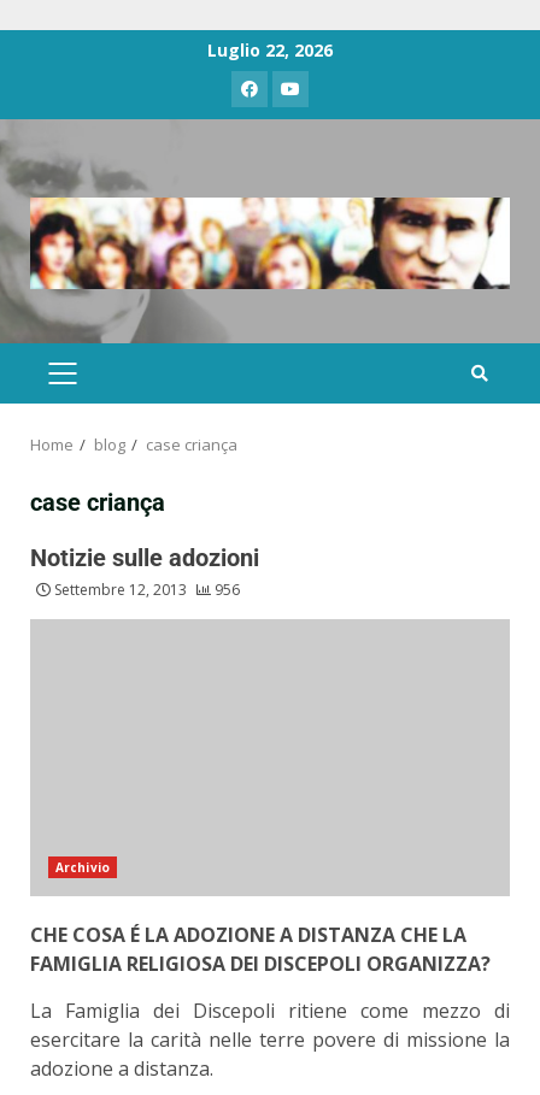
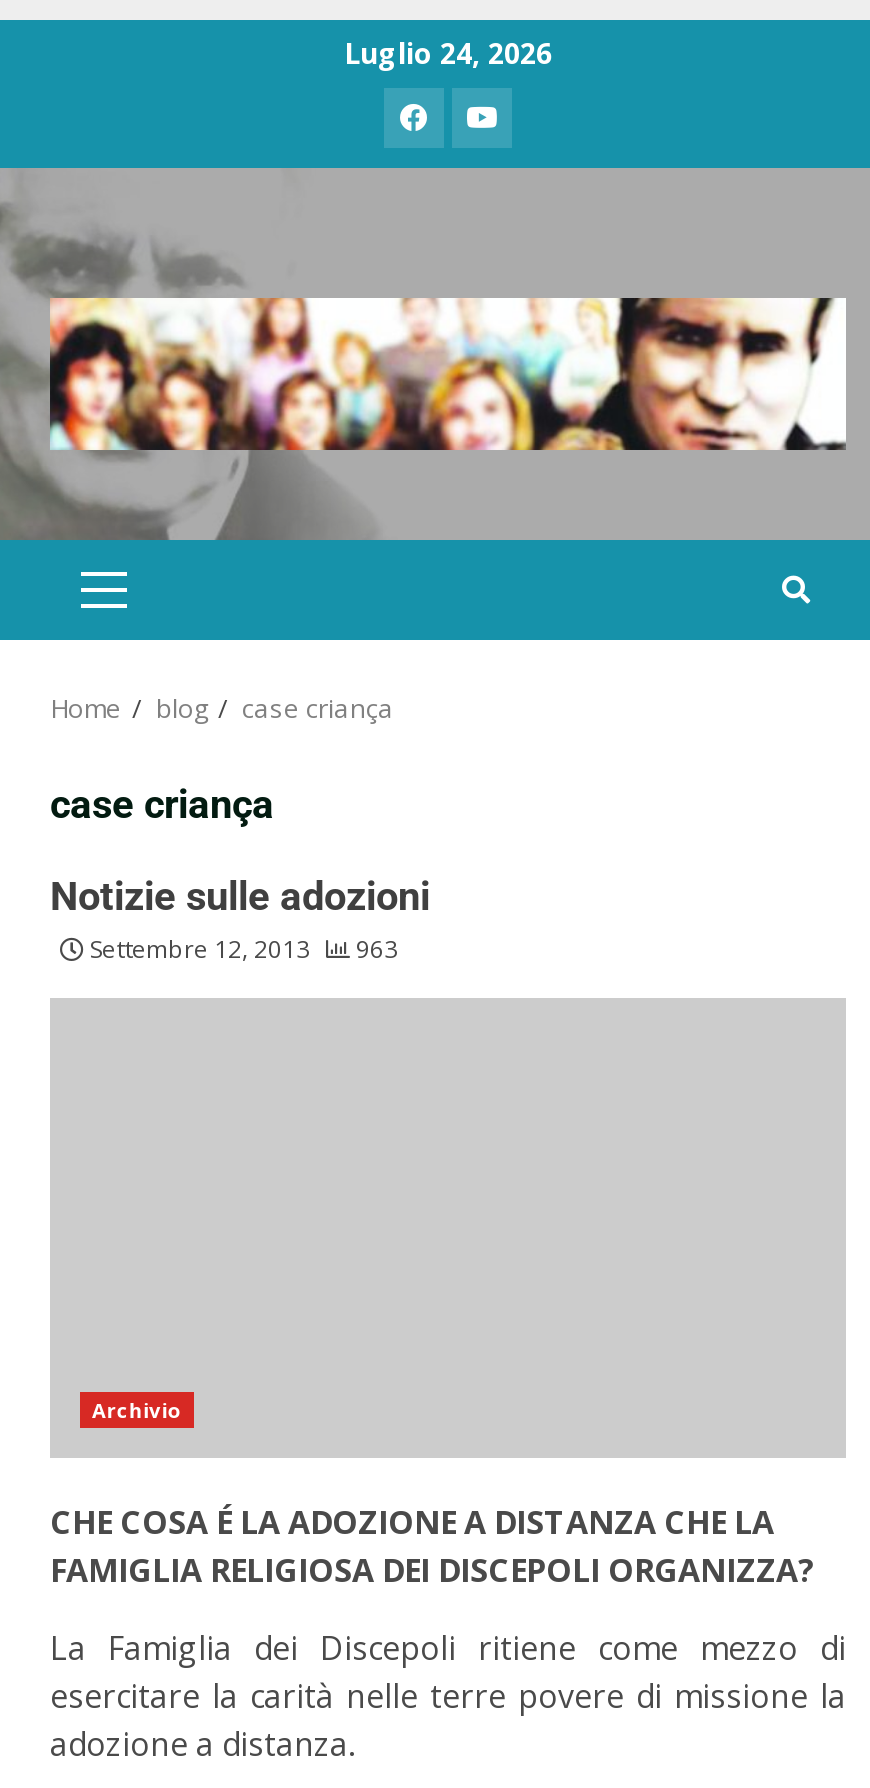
- Luglio 22, 2026
+ Luglio 24, 2026

- Settembre 12, 2013 956
+ Settembre 12, 2013 963
